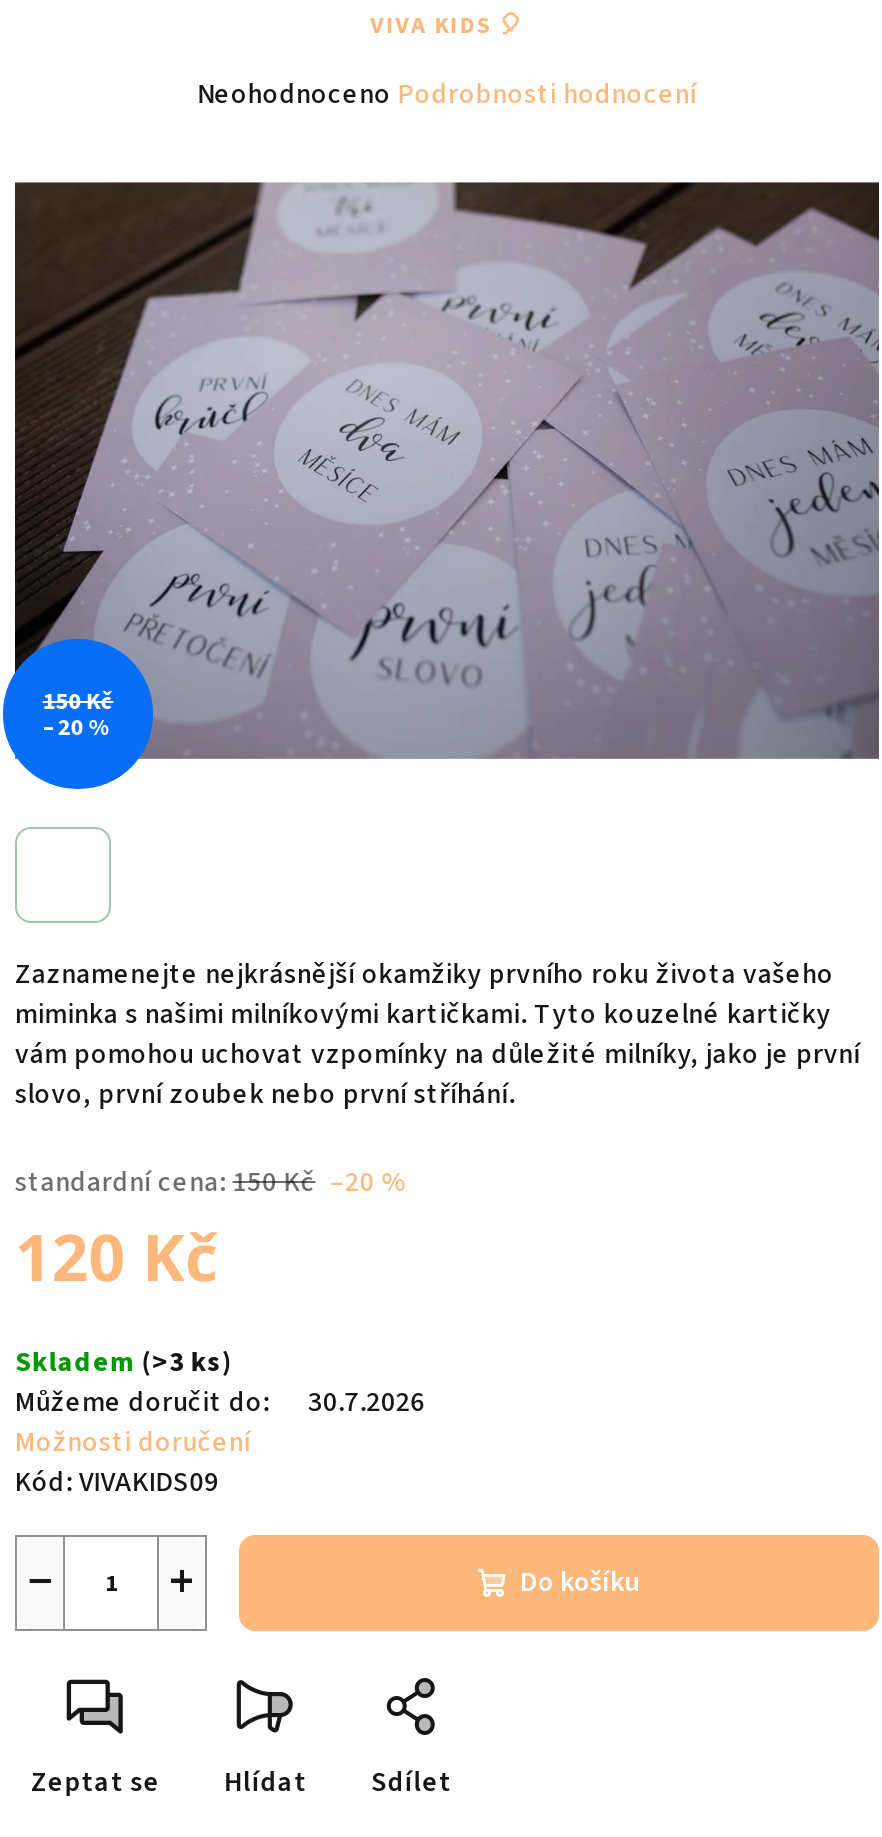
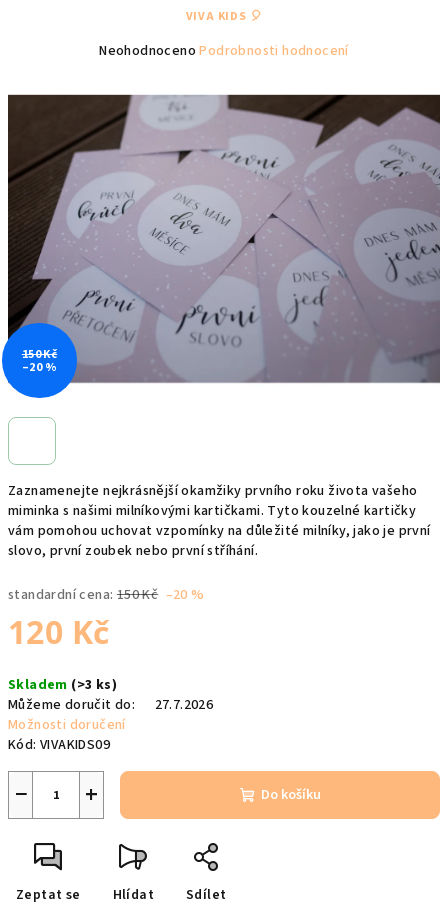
- Můžeme doručit do: 30.7.2026
+ Můžeme doručit do: 27.7.2026
